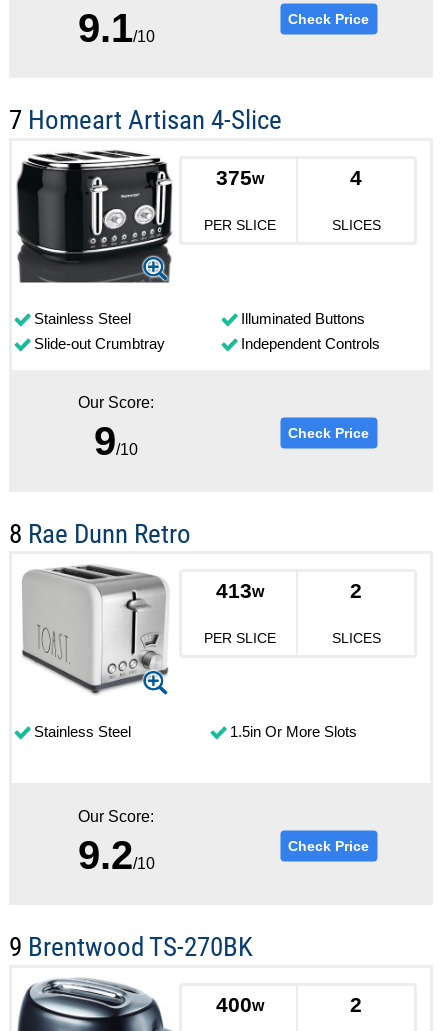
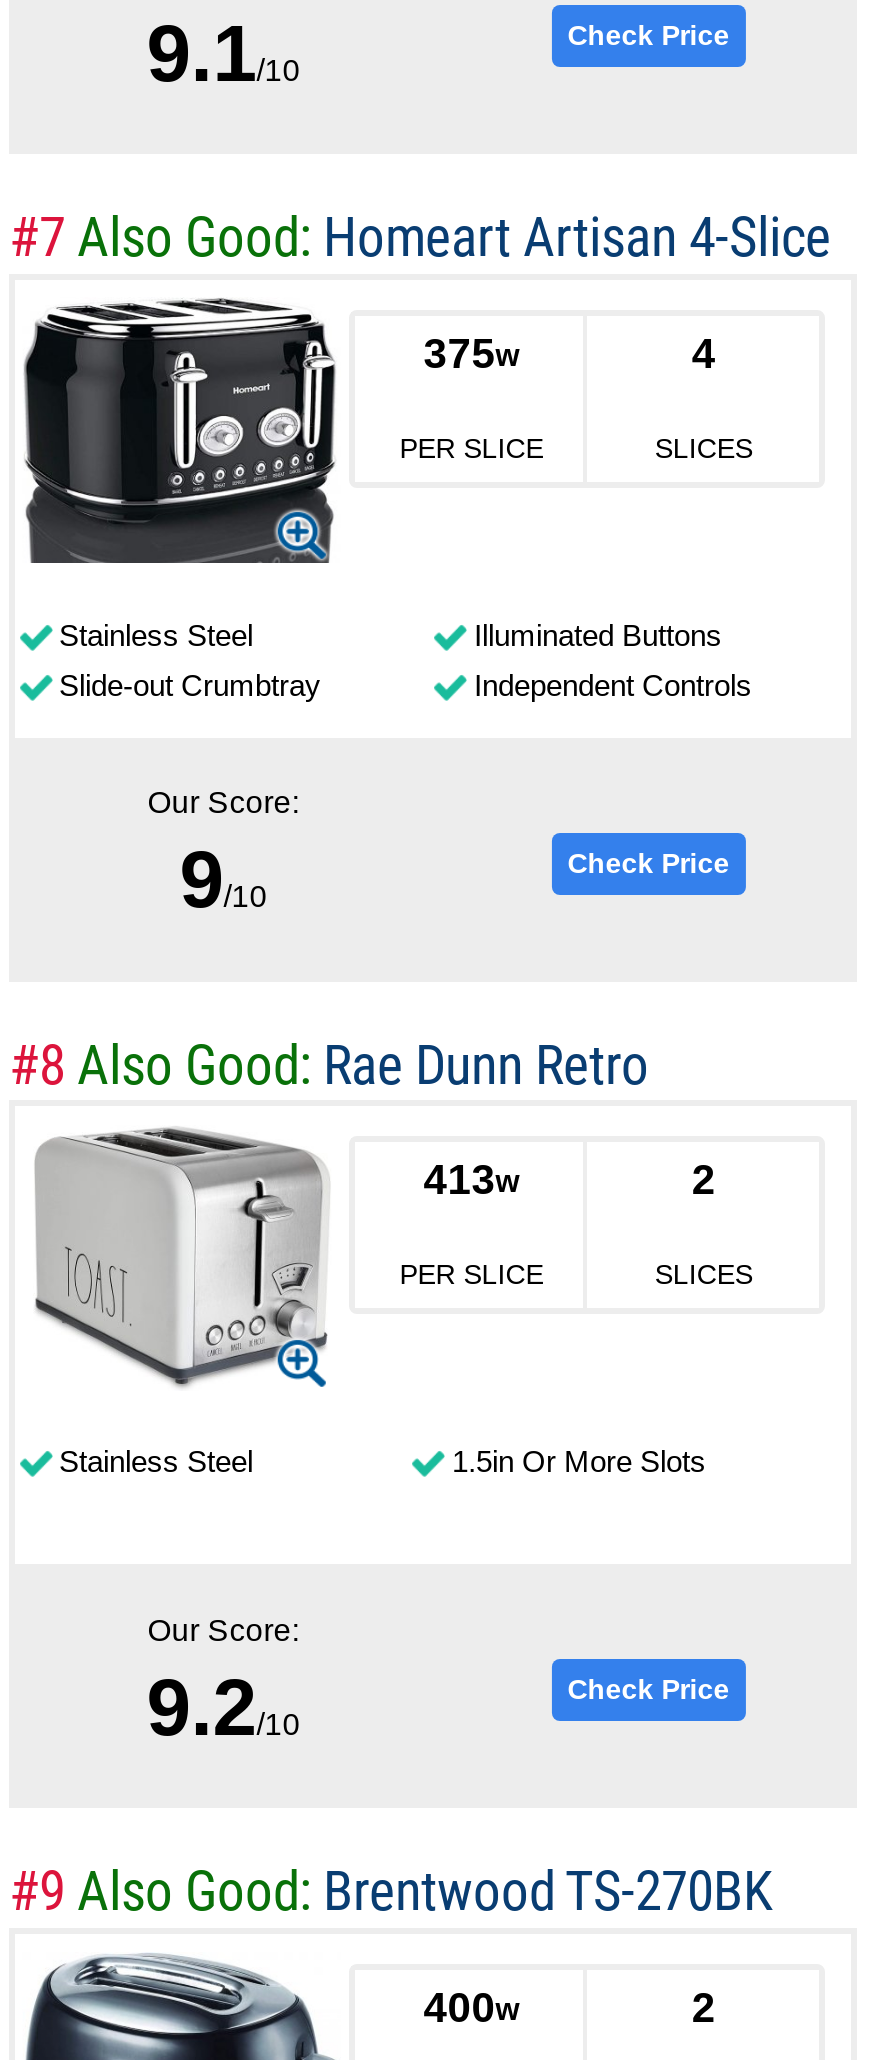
- 7 Homeart Artisan 4-Slice
+ #7 Also Good: Homeart Artisan 4-Slice

- 8 Rae Dunn Retro
+ #8 Also Good: Rae Dunn Retro

- 9 Brentwood TS-270BK
+ #9 Also Good: Brentwood TS-270BK
